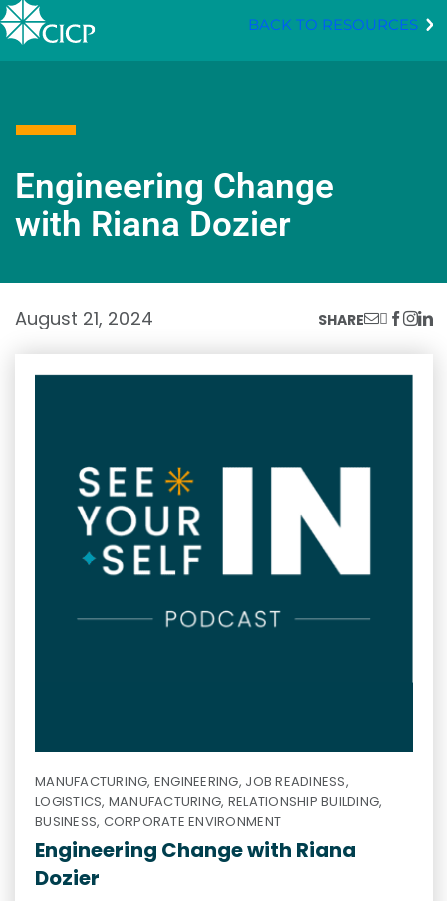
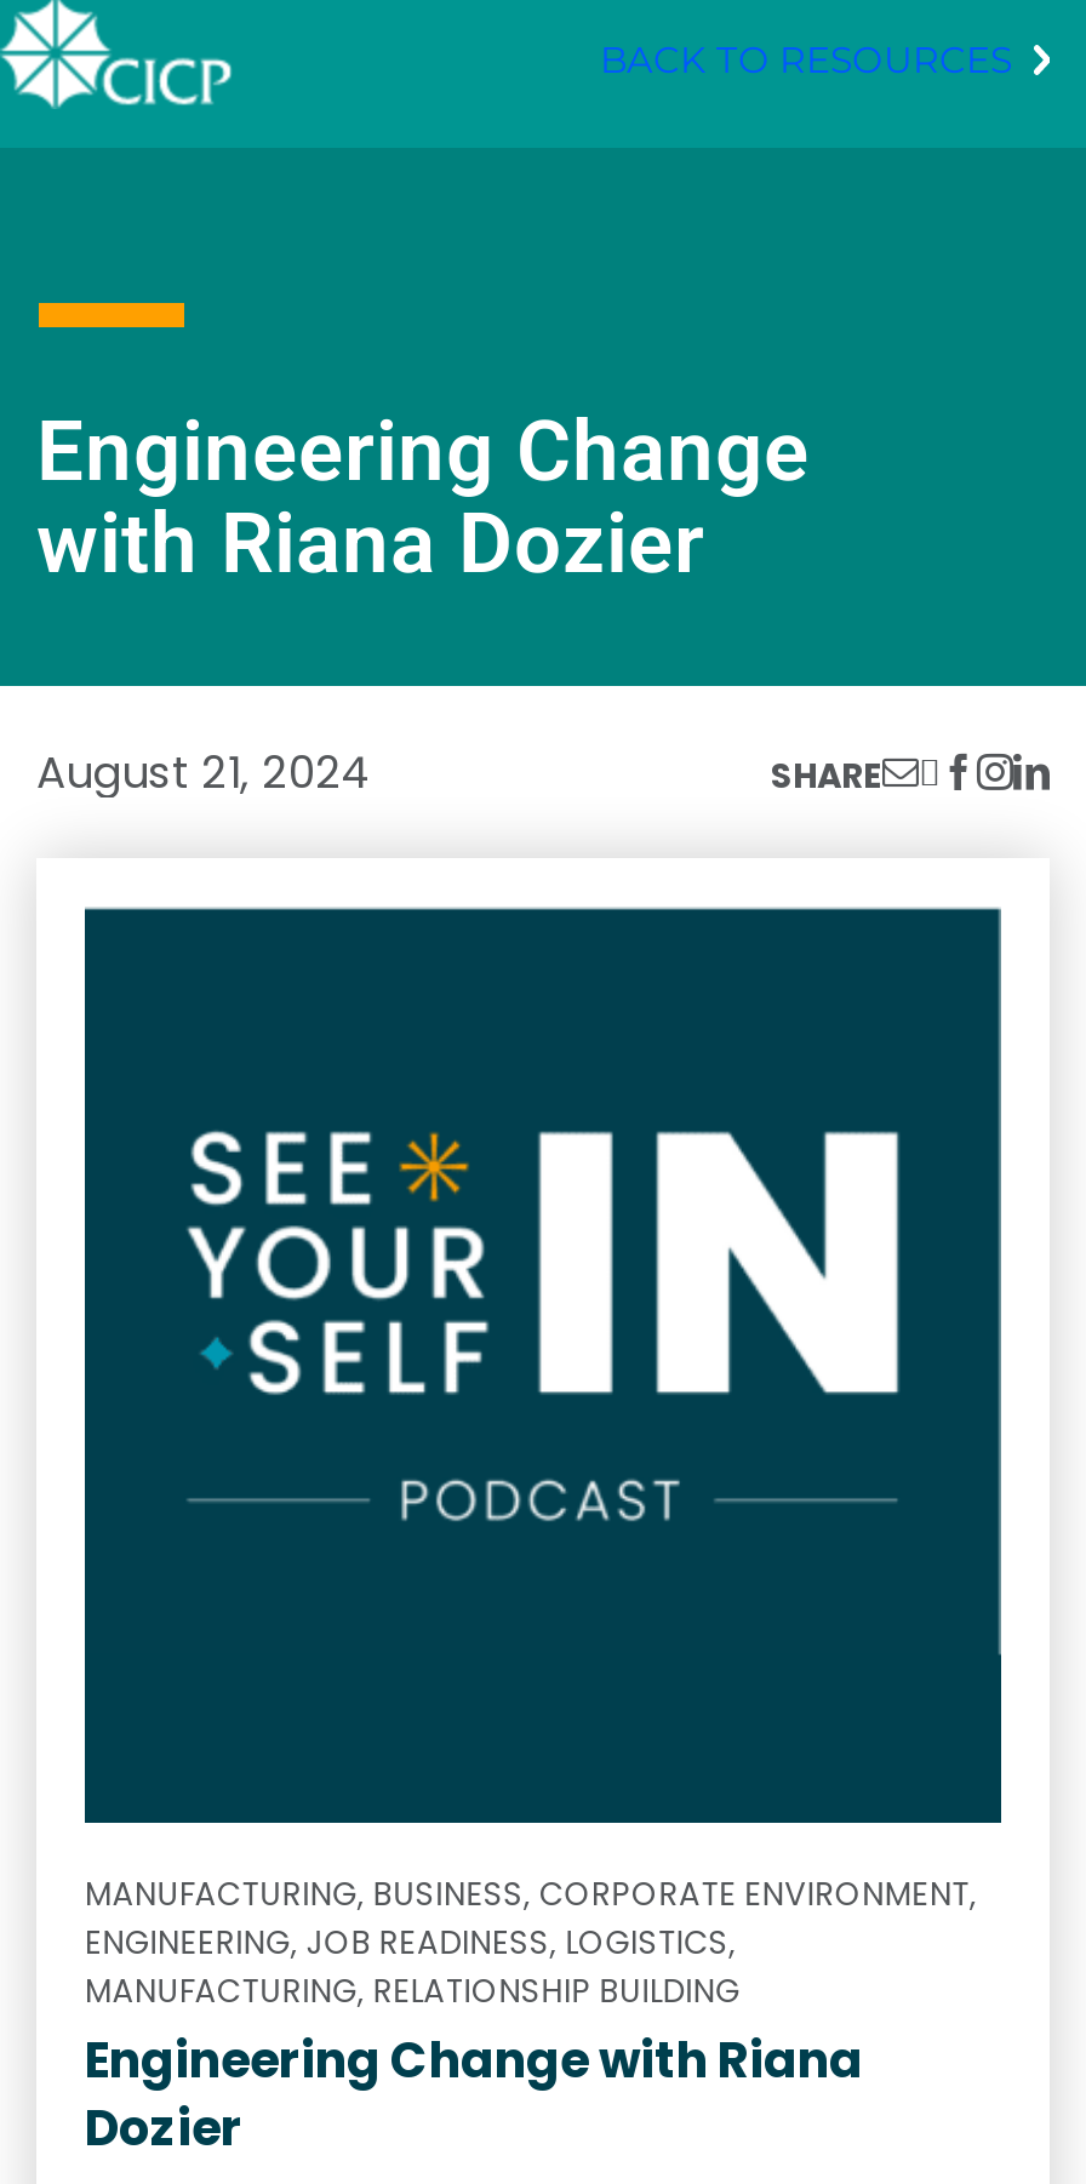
- MANUFACTURING, ENGINEERING, JOB READINESS,
- LOGISTICS, MANUFACTURING, RELATIONSHIP BUILDING,
- BUSINESS, CORPORATE ENVIRONMENT
+ MANUFACTURING, BUSINESS, CORPORATE ENVIRONMENT,
+ ENGINEERING, JOB READINESS, LOGISTICS,
+ MANUFACTURING, RELATIONSHIP BUILDING
